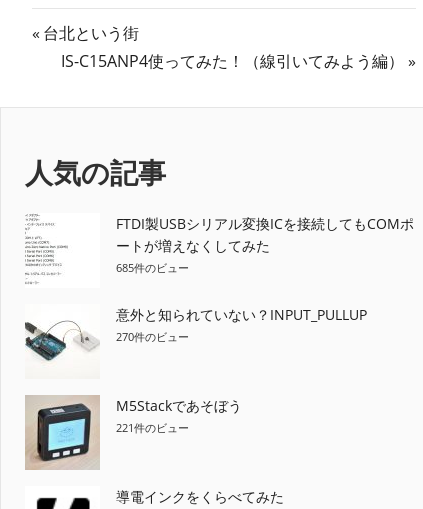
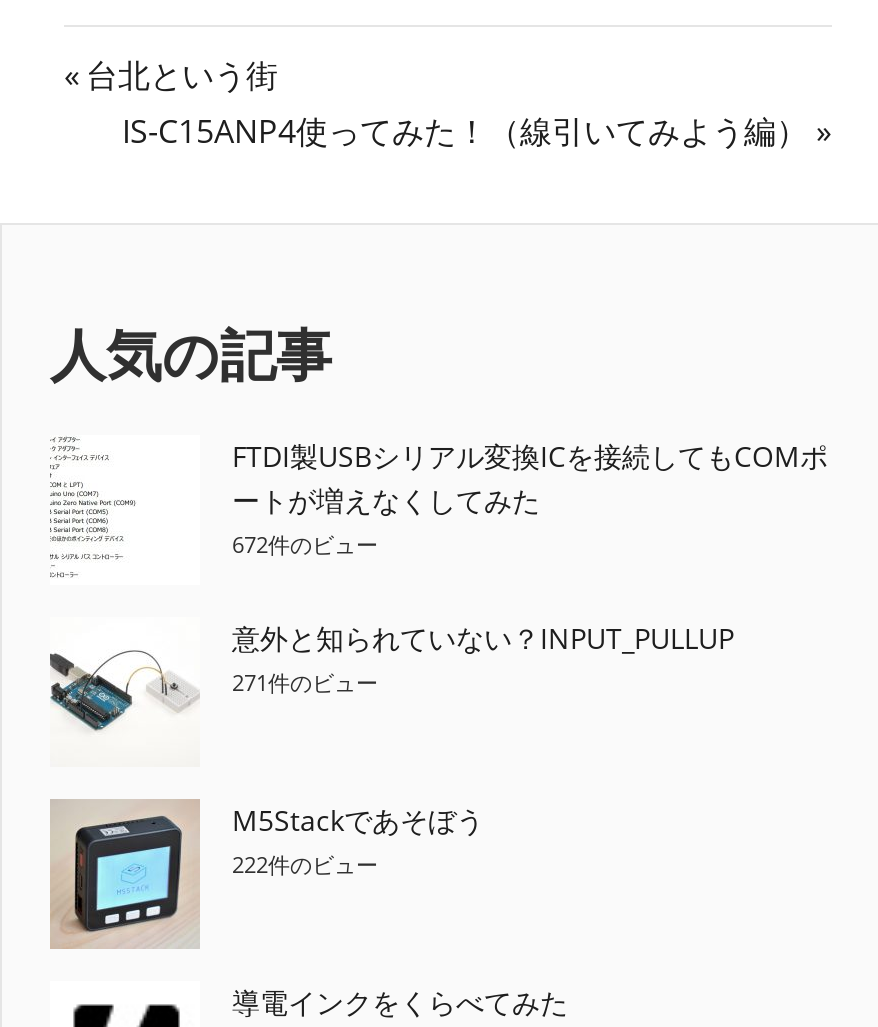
- 685件のビュー
+ 672件のビュー

- 270件のビュー
+ 271件のビュー

- 221件のビュー
+ 222件のビュー
